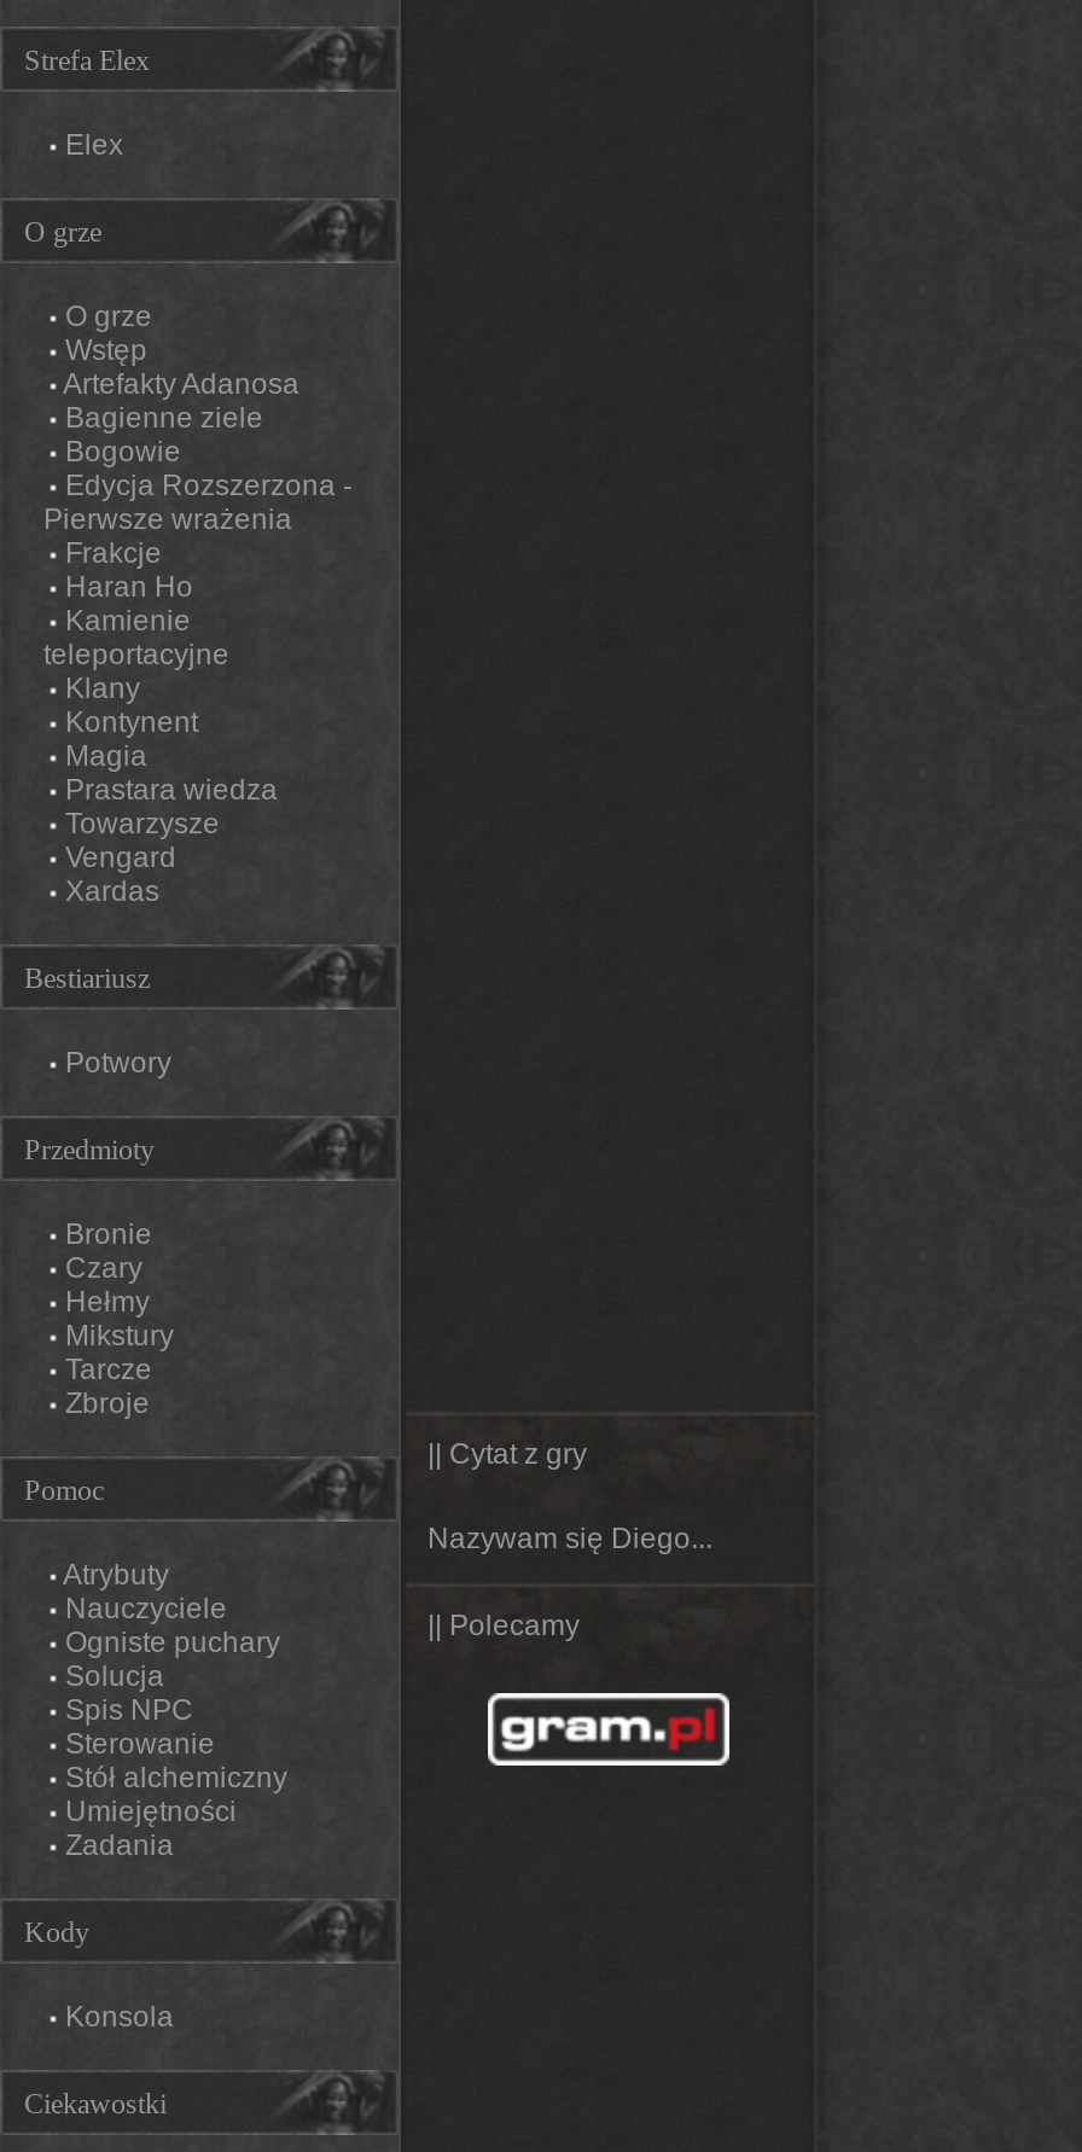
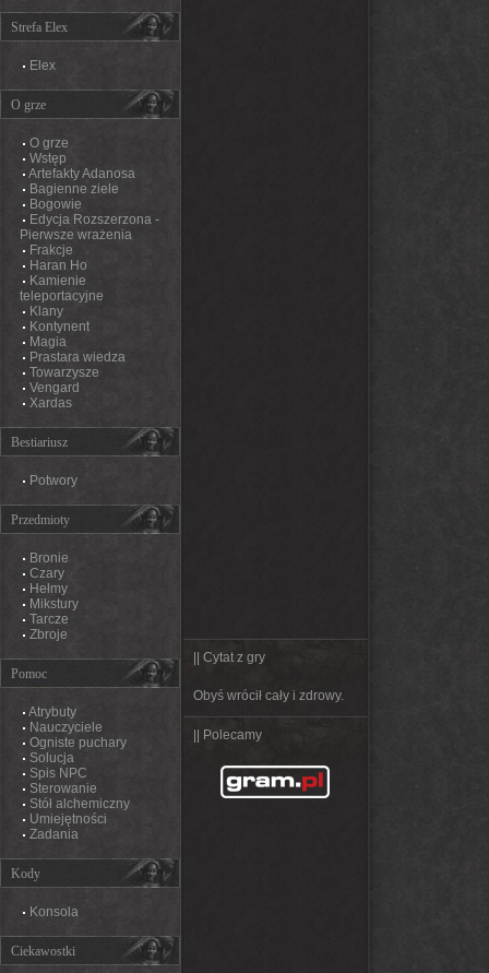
- Nazywam się Diego...
+ Obyś wrócił cały i zdrowy.
